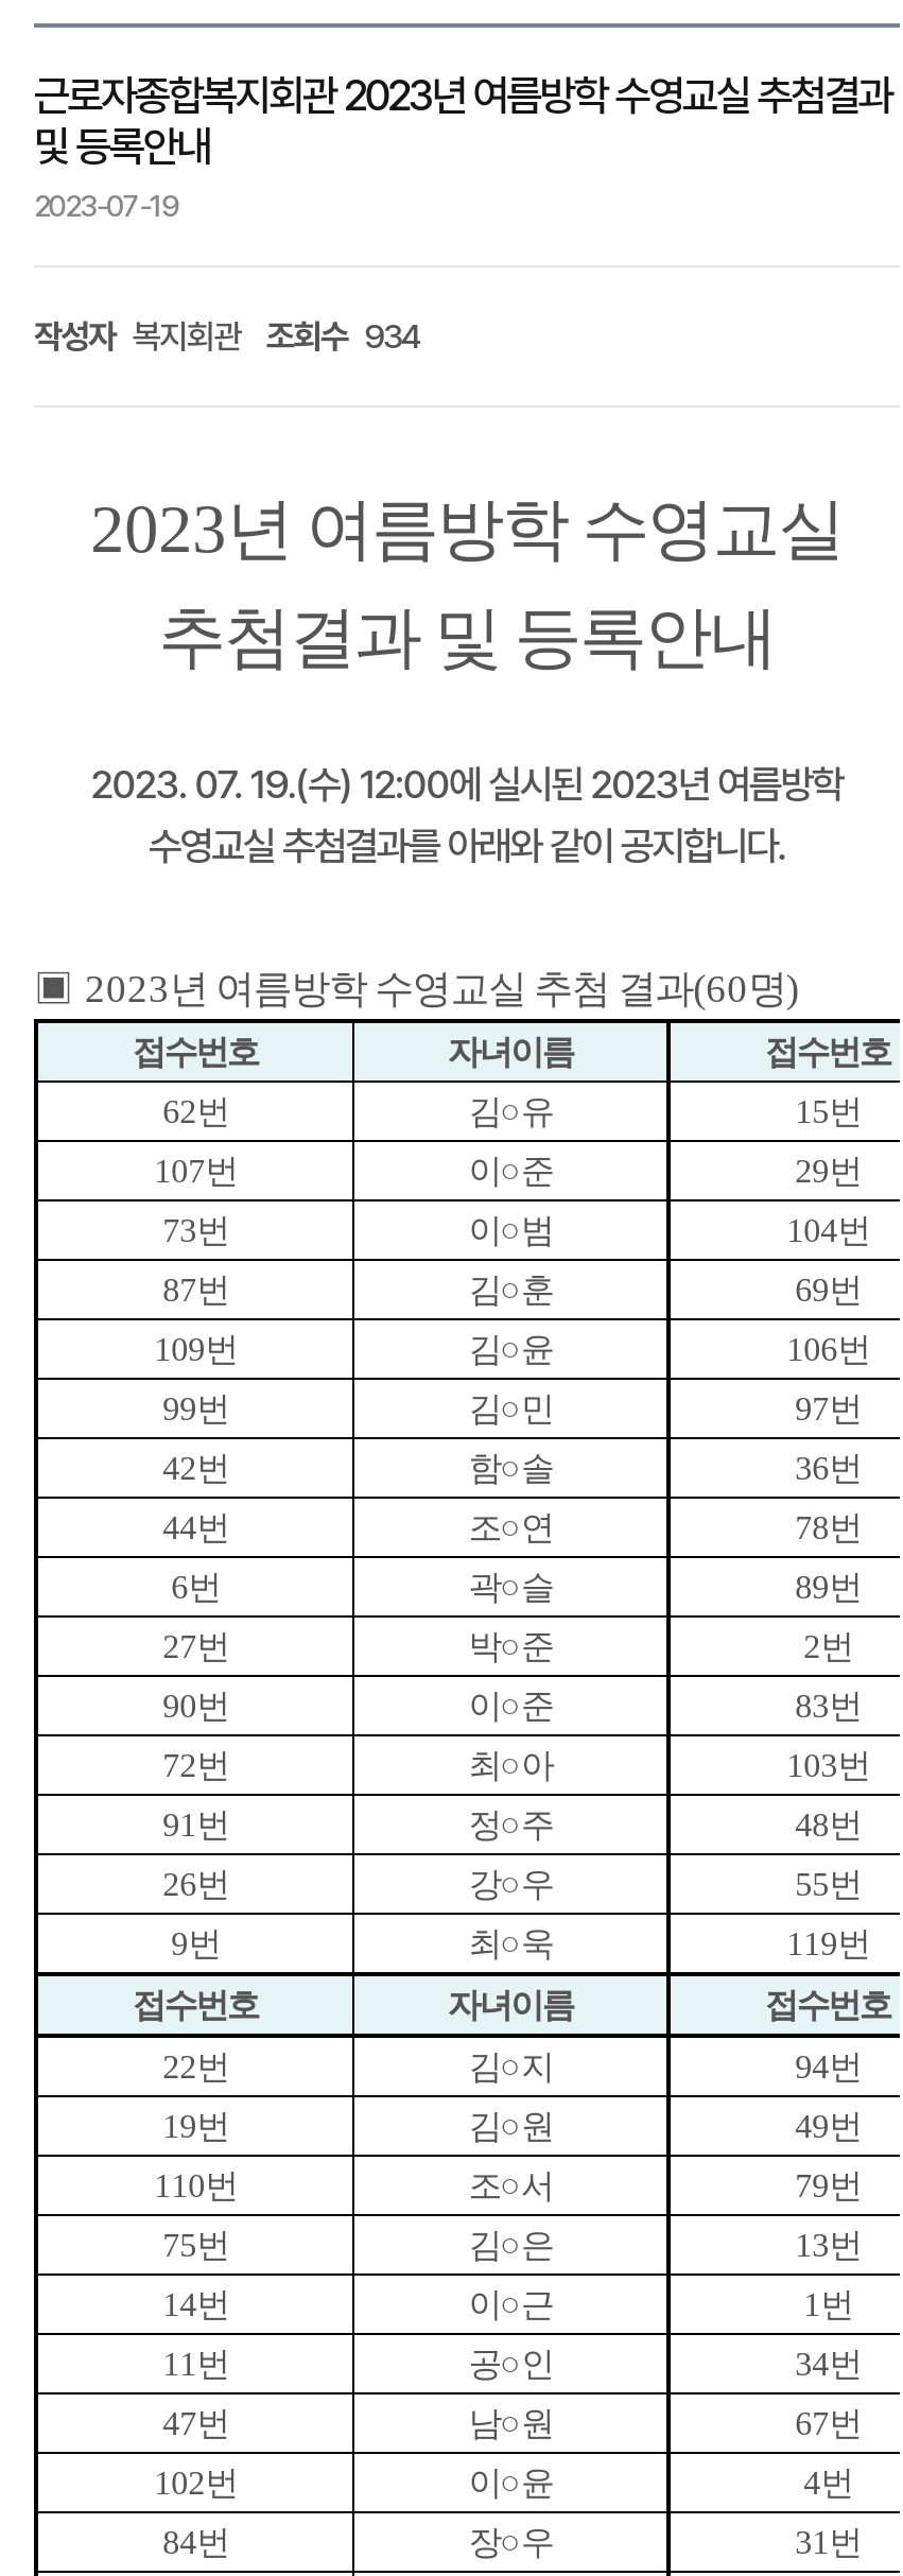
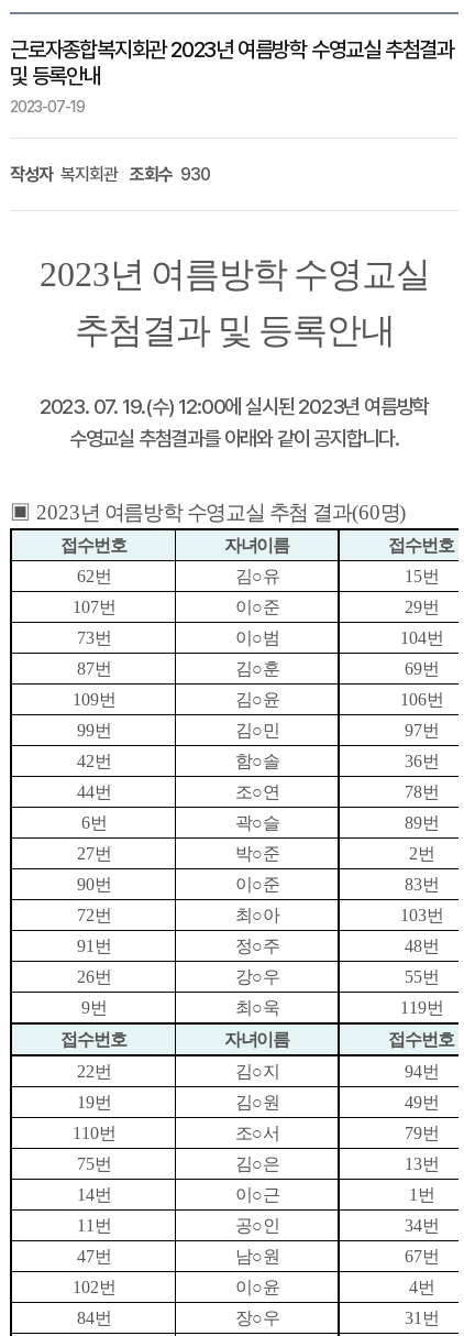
- 작성자 복지회관 조회수 934
+ 작성자 복지회관 조회수 930
